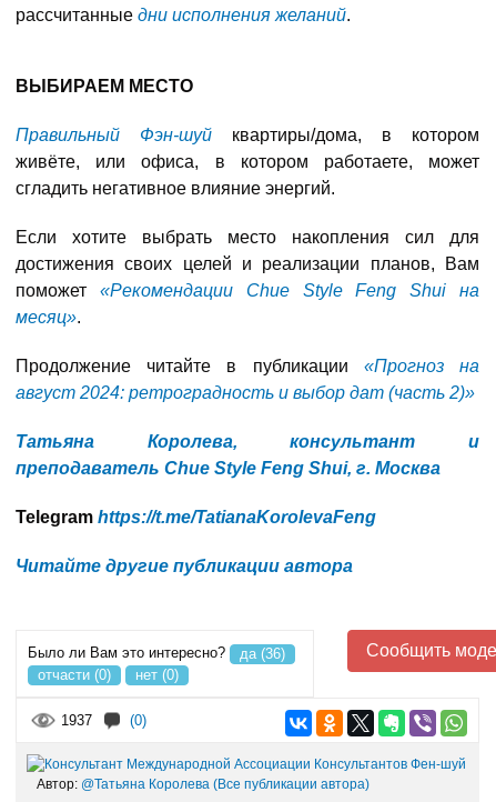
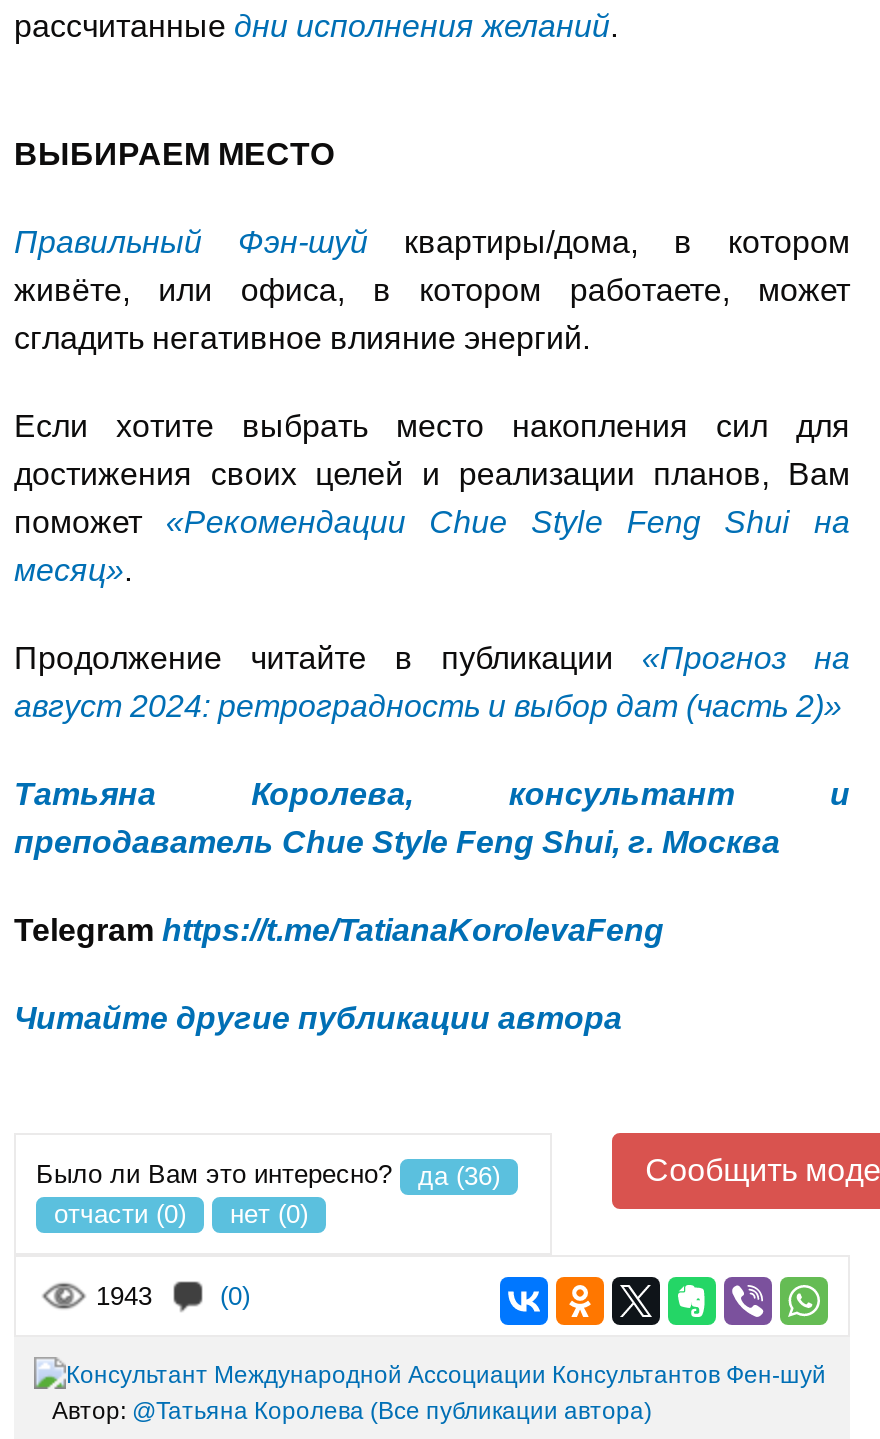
- 1937
+ 1943
